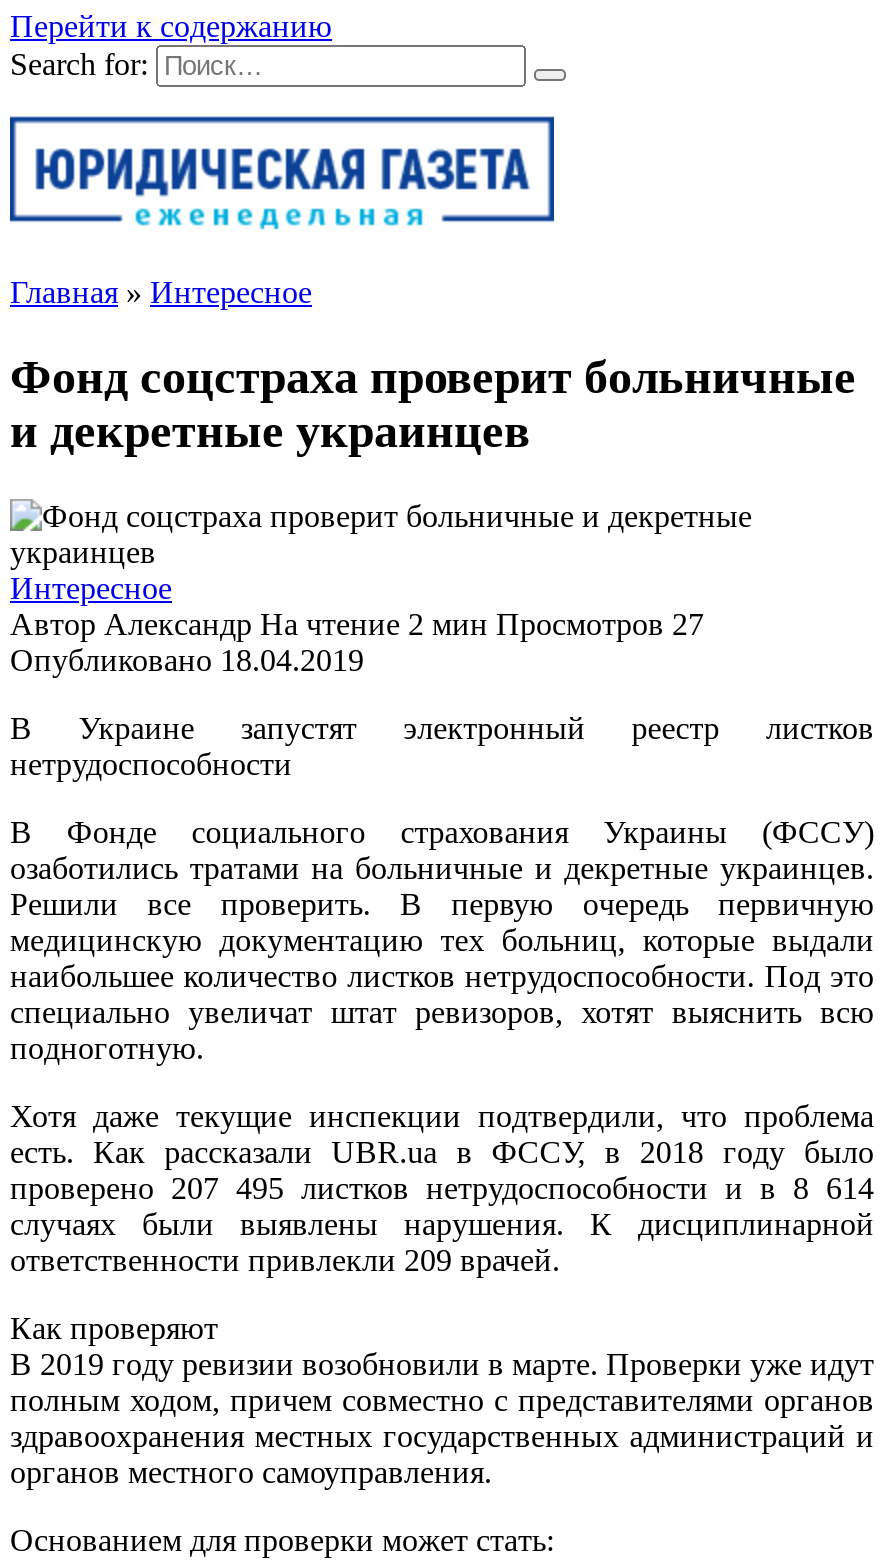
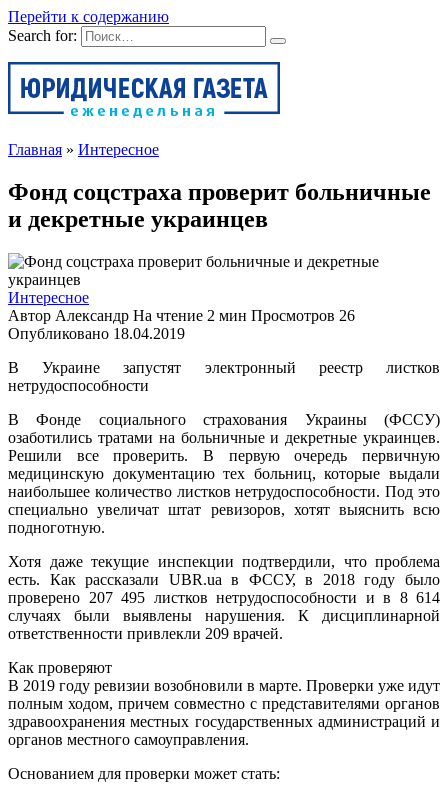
- Автор Александр На чтение 2 мин Просмотров 27
+ Автор Александр На чтение 2 мин Просмотров 26
